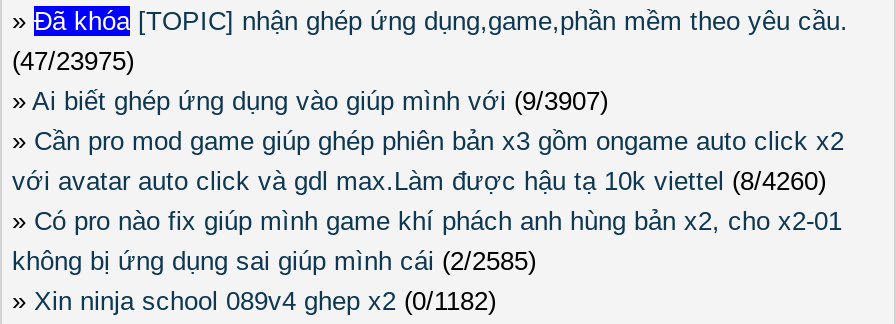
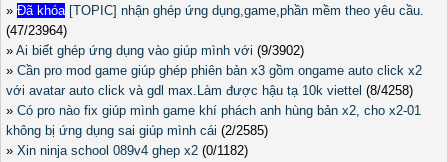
- (47/23975)
+ (47/23964)

- » Ai biết ghép ứng dụng vào giúp mình với (9/3907)
+ » Ai biết ghép ứng dụng vào giúp mình với (9/3902)

- với avatar auto click và gdl max.Làm được hậu tạ 10k viettel (8/4260)
+ với avatar auto click và gdl max.Làm được hậu tạ 10k viettel (8/4258)
